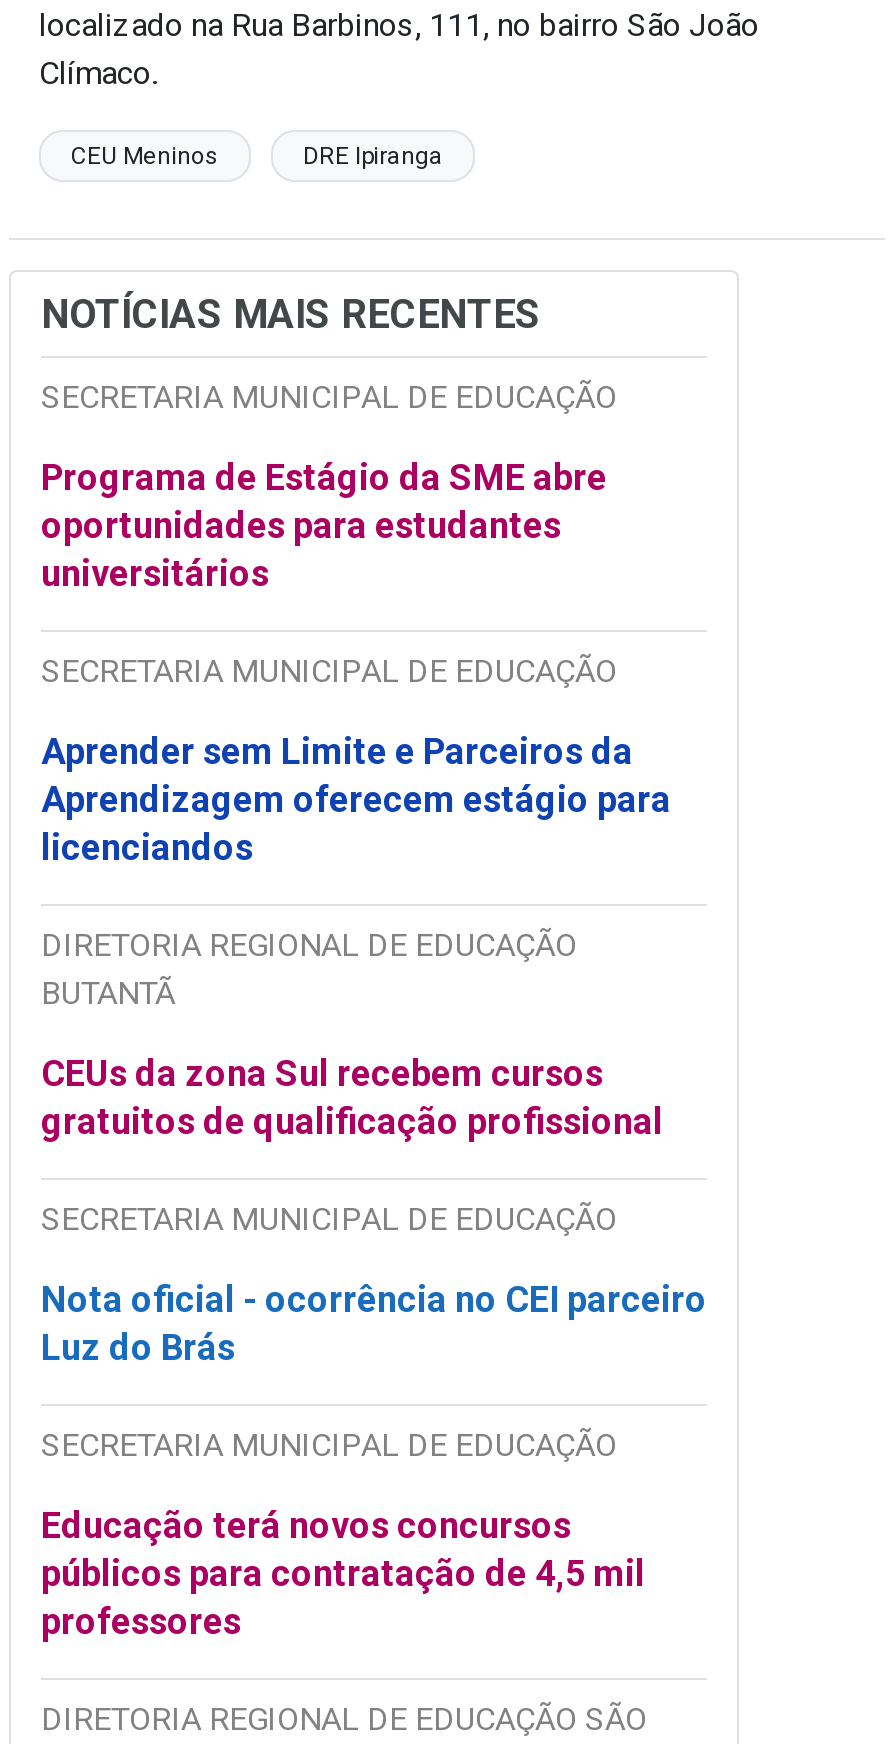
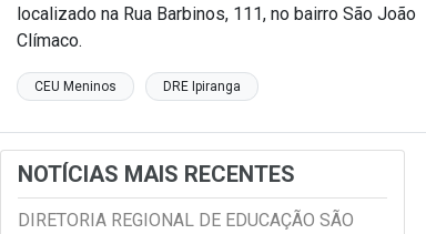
- SECRETARIA MUNICIPAL DE EDUCAÇÃO
- Programa de Estágio da SME abre
- oportunidades para estudantes
- universitários
- SECRETARIA MUNICIPAL DE EDUCAÇÃO
- Aprender sem Limite e Parceiros da
- Aprendizagem oferecem estágio para
- licenciandos
- DIRETORIA REGIONAL DE EDUCAÇÃO
- BUTANTÃ
- CEUs da zona Sul recebem cursos
- gratuitos de qualificação profissional
- SECRETARIA MUNICIPAL DE EDUCAÇÃO
- Nota oficial - ocorrência no CEI parceiro
- Luz do Brás
- SECRETARIA MUNICIPAL DE EDUCAÇÃO
- Educação terá novos concursos
- públicos para contratação de 4,5 mil
- professores
